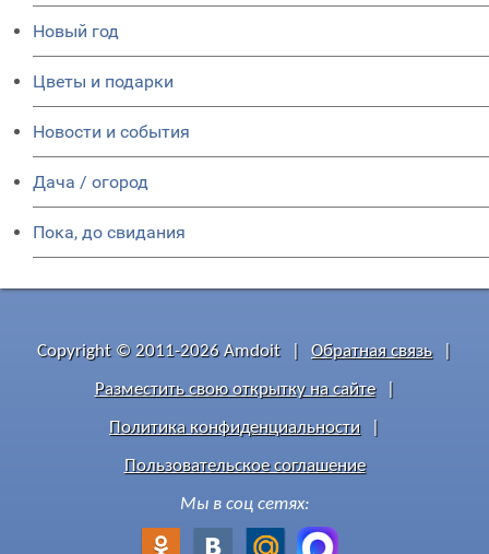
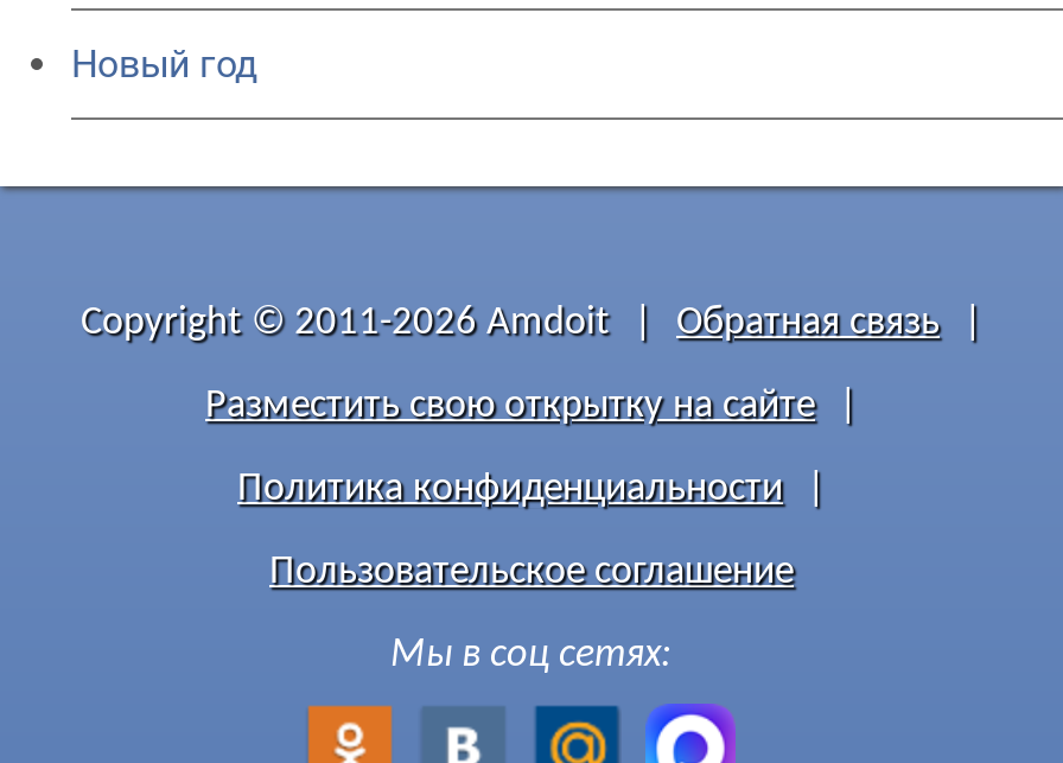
- Цветы и подарки
- Новости и события
- Дача / огород
- Пока, до свидания
